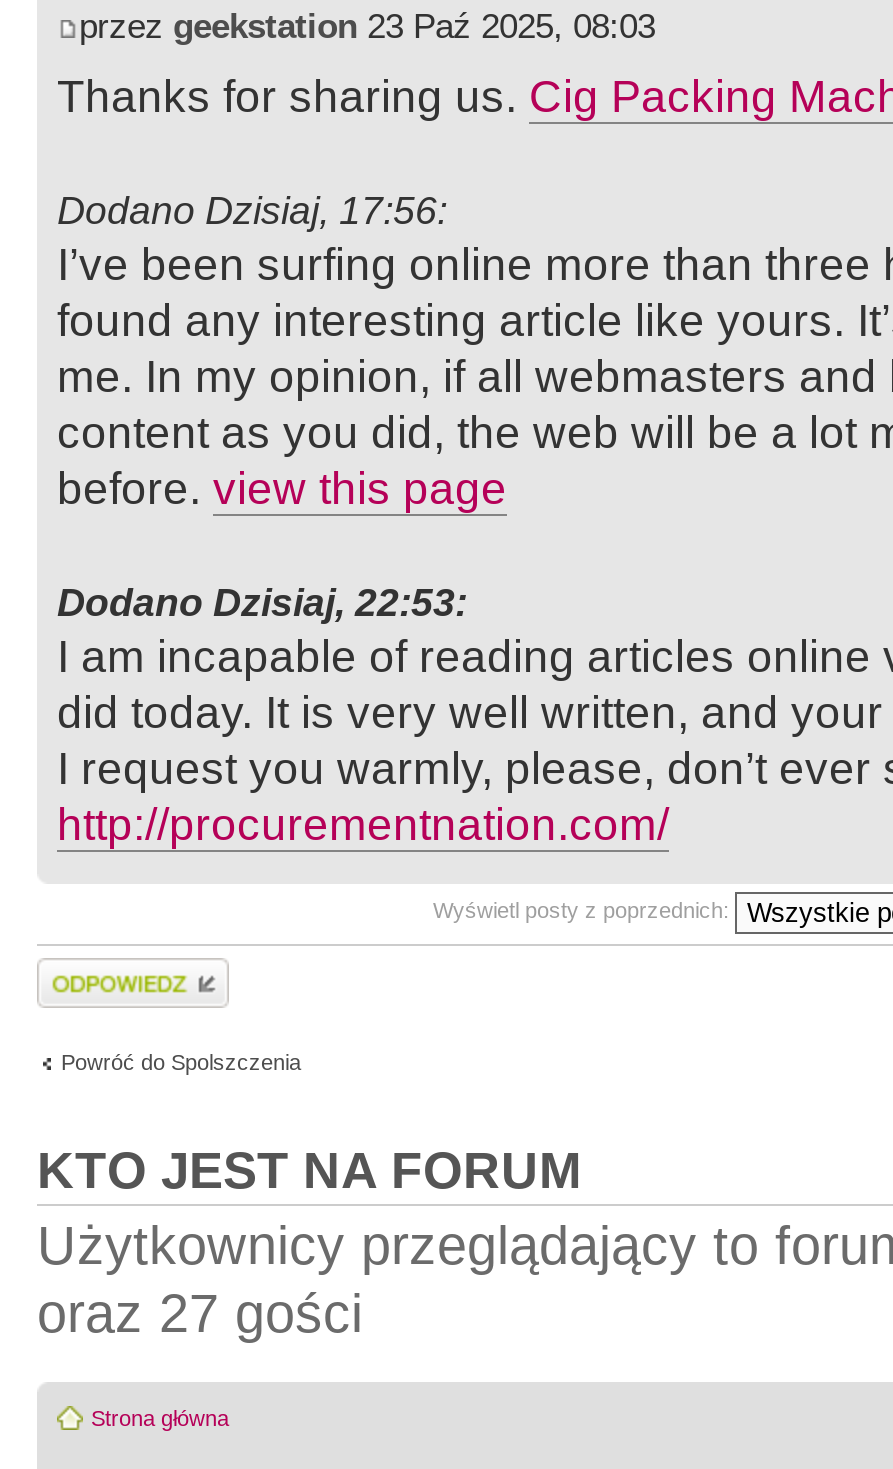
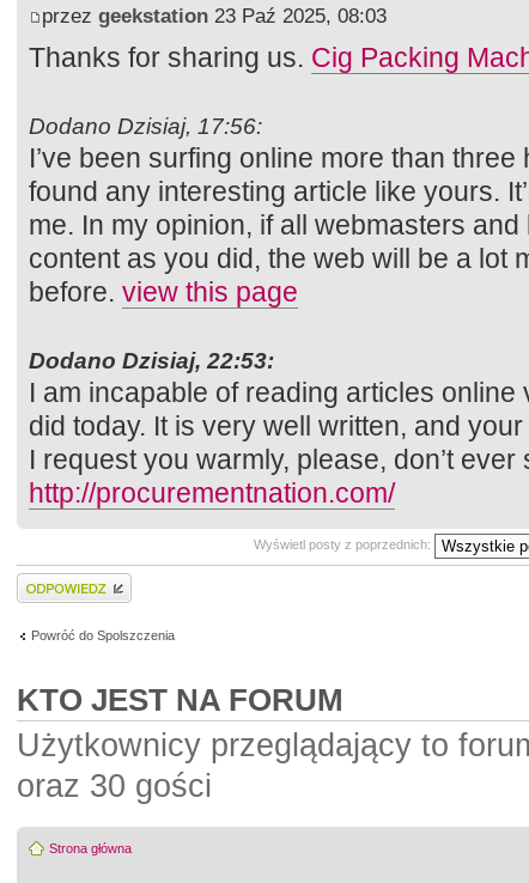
- oraz 27 gości
+ oraz 30 gości
